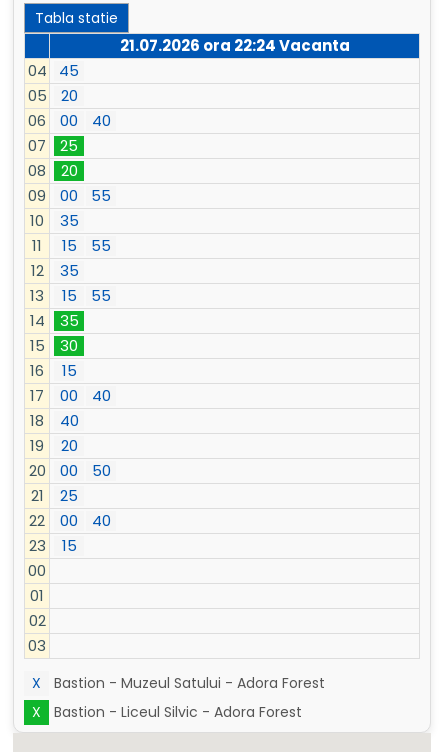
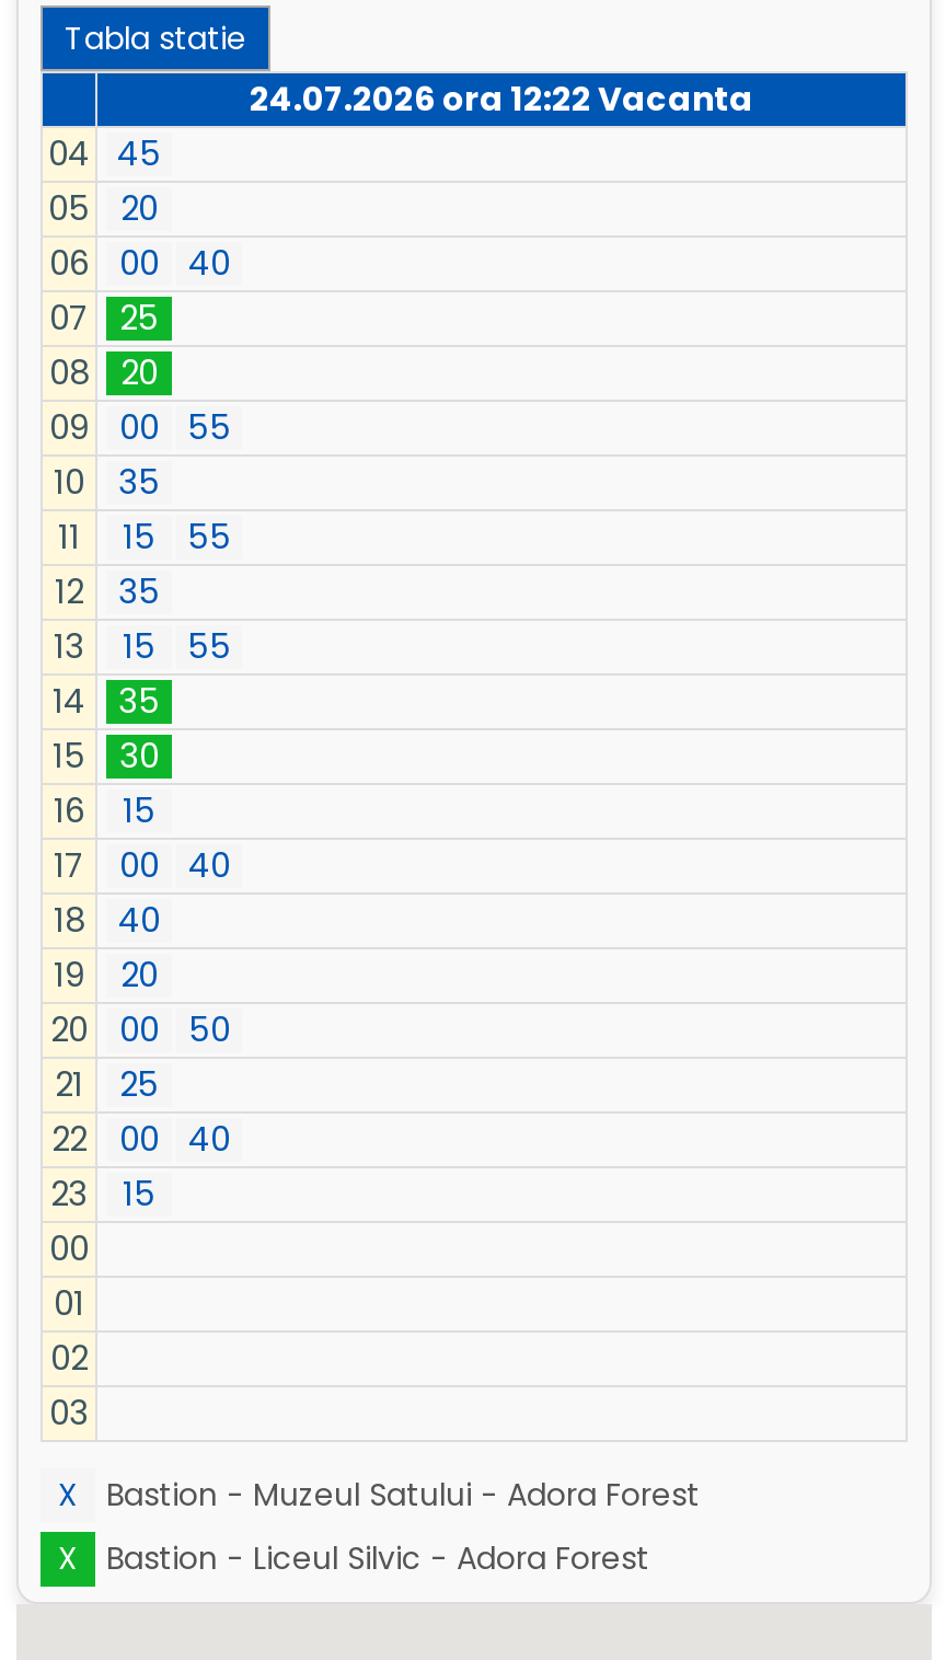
- 21.07.2026 ora 22:24 Vacanta
+ 24.07.2026 ora 12:22 Vacanta
